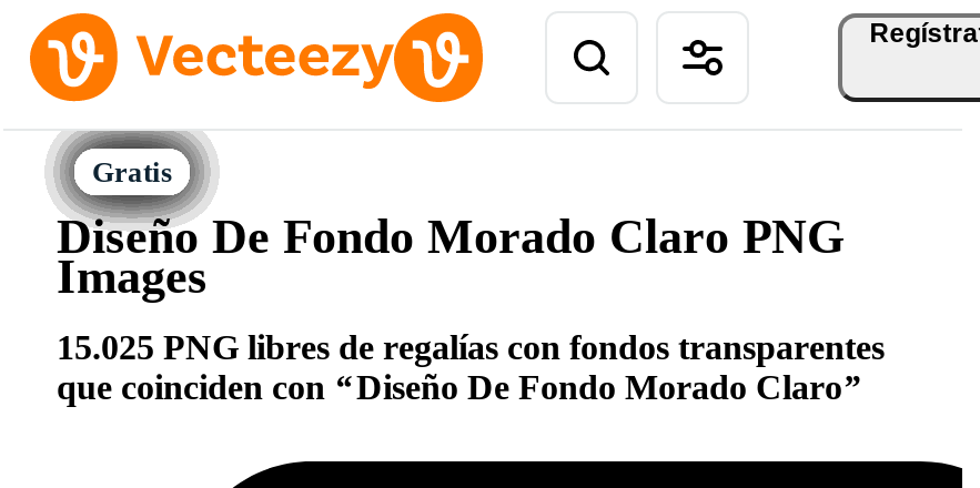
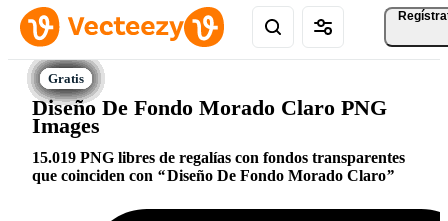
- 15.025 PNG libres de regalías con fondos transparentes
+ 15.019 PNG libres de regalías con fondos transparentes
